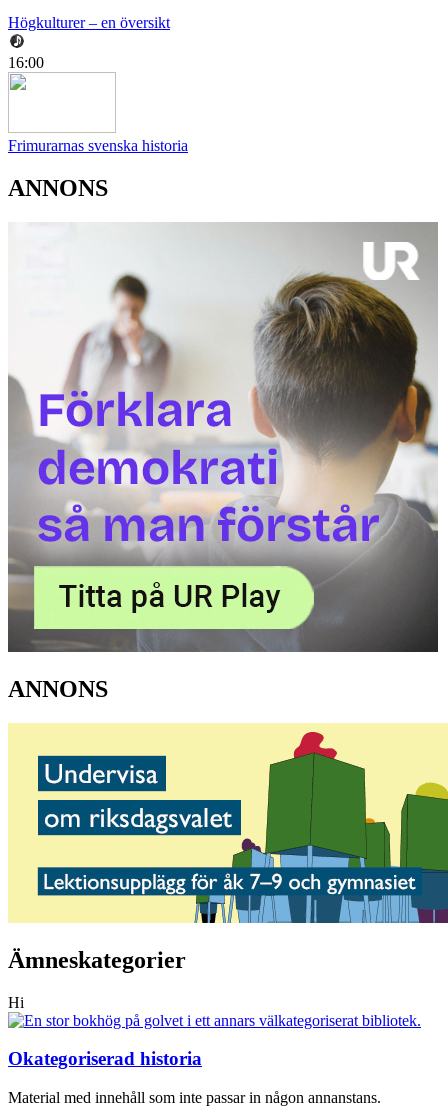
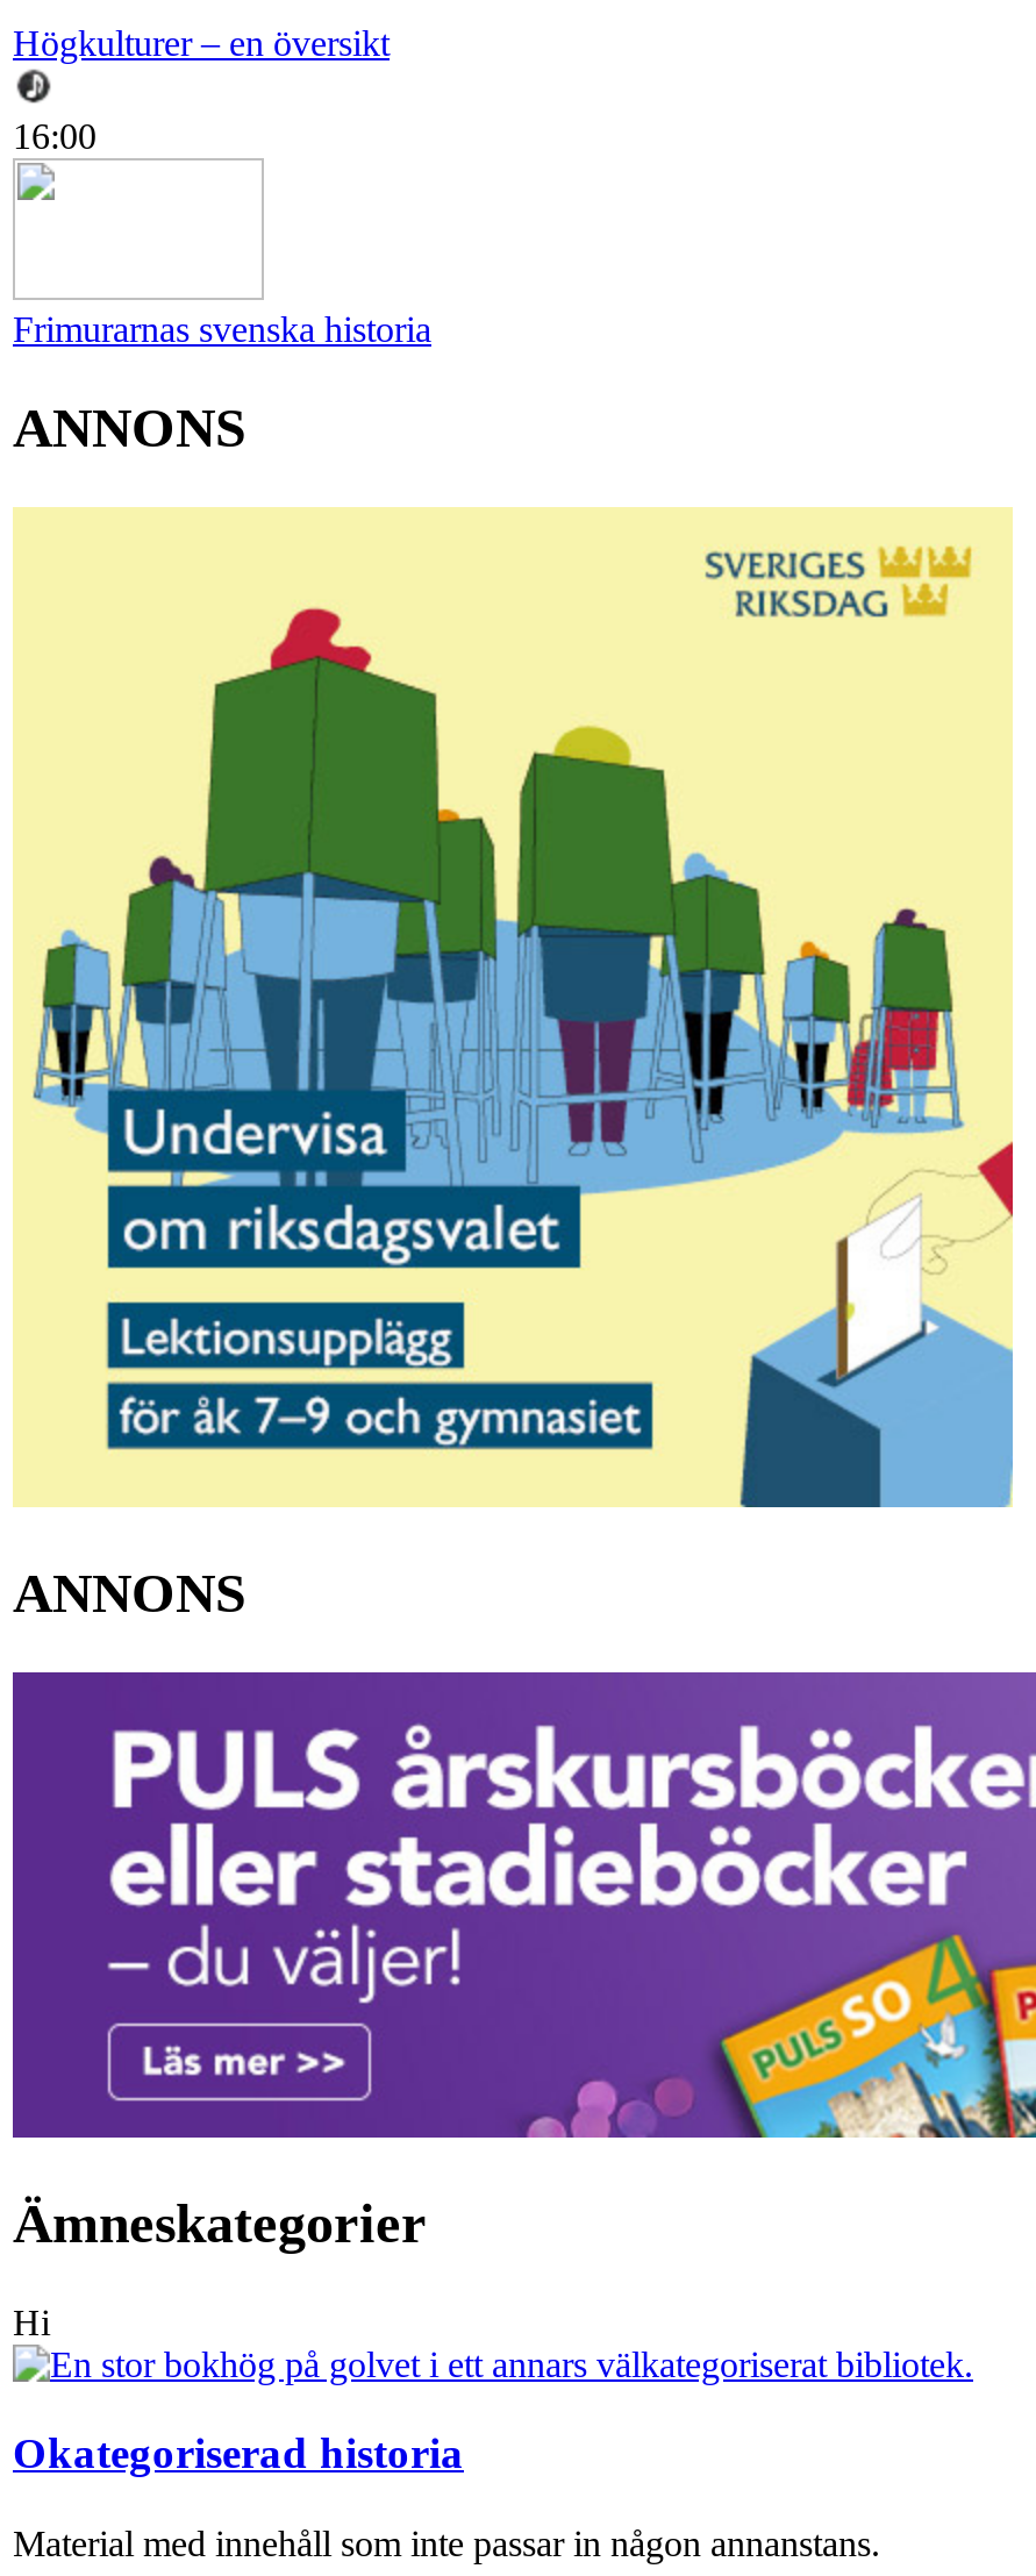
- [image]
+ [image]

- [image]
+ [image]
